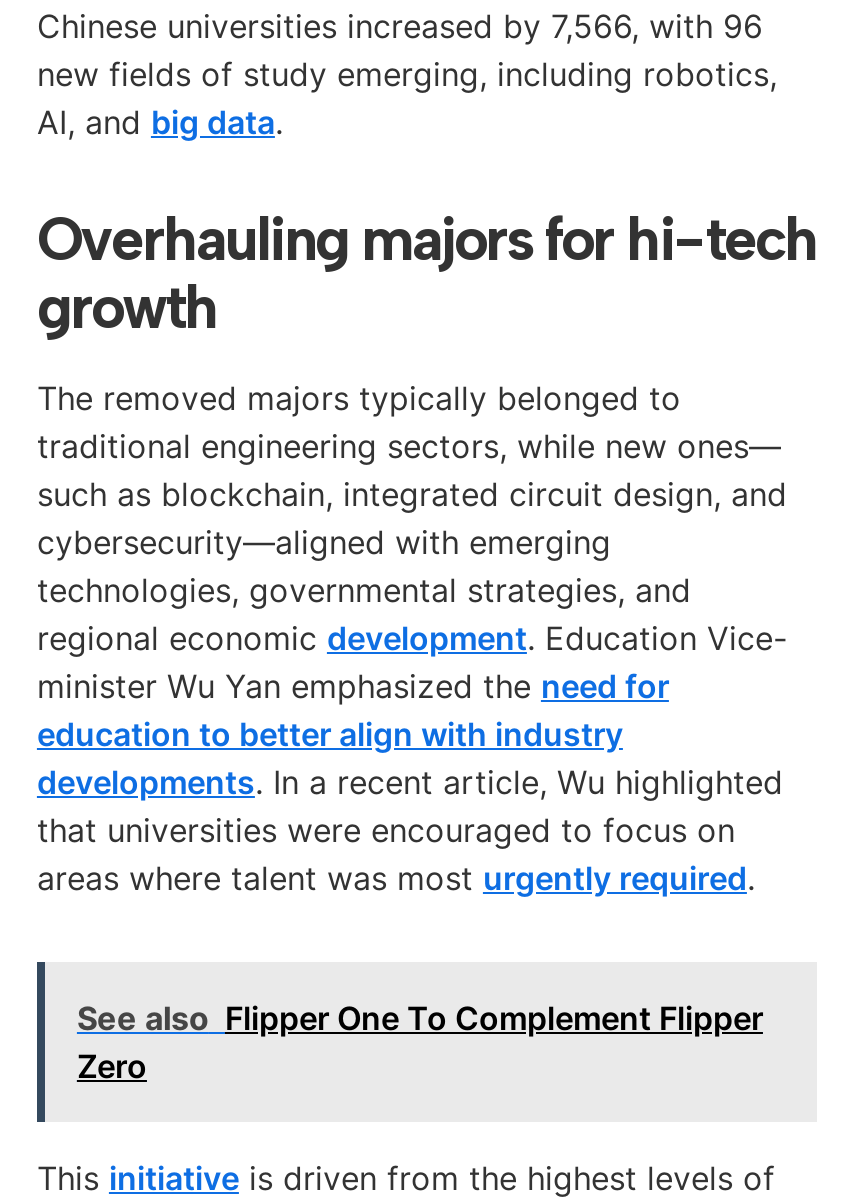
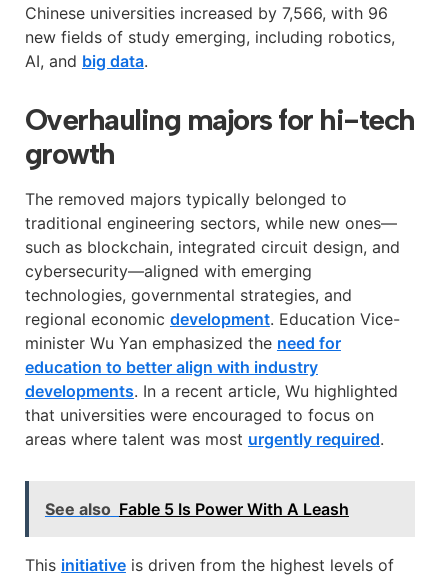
- See also Flipper One To Complement Flipper
- Zero
+ See also Fable 5 Is Power With A Leash
